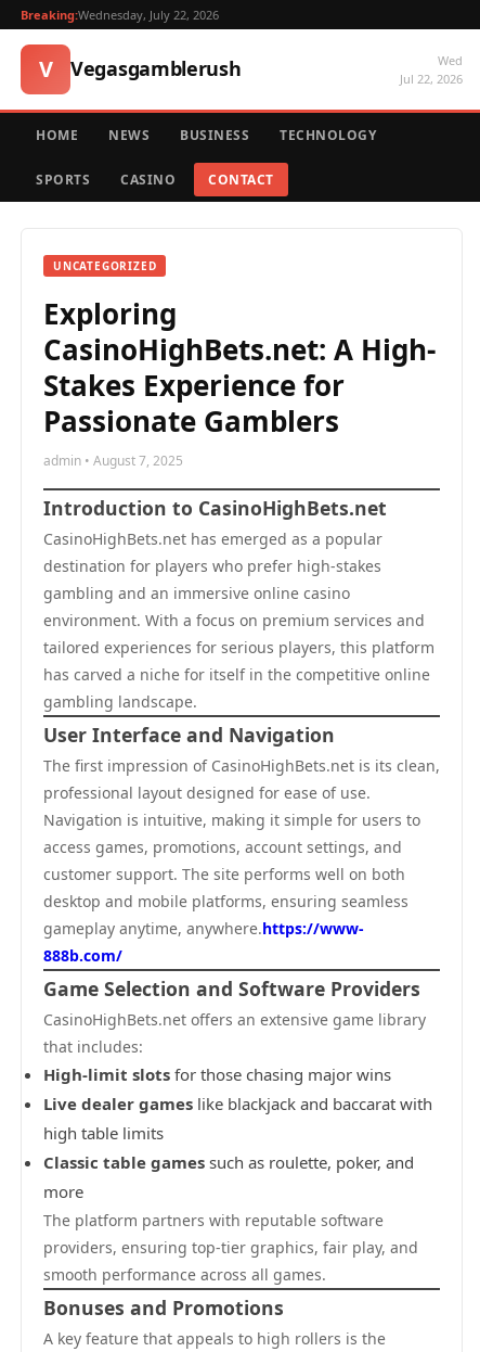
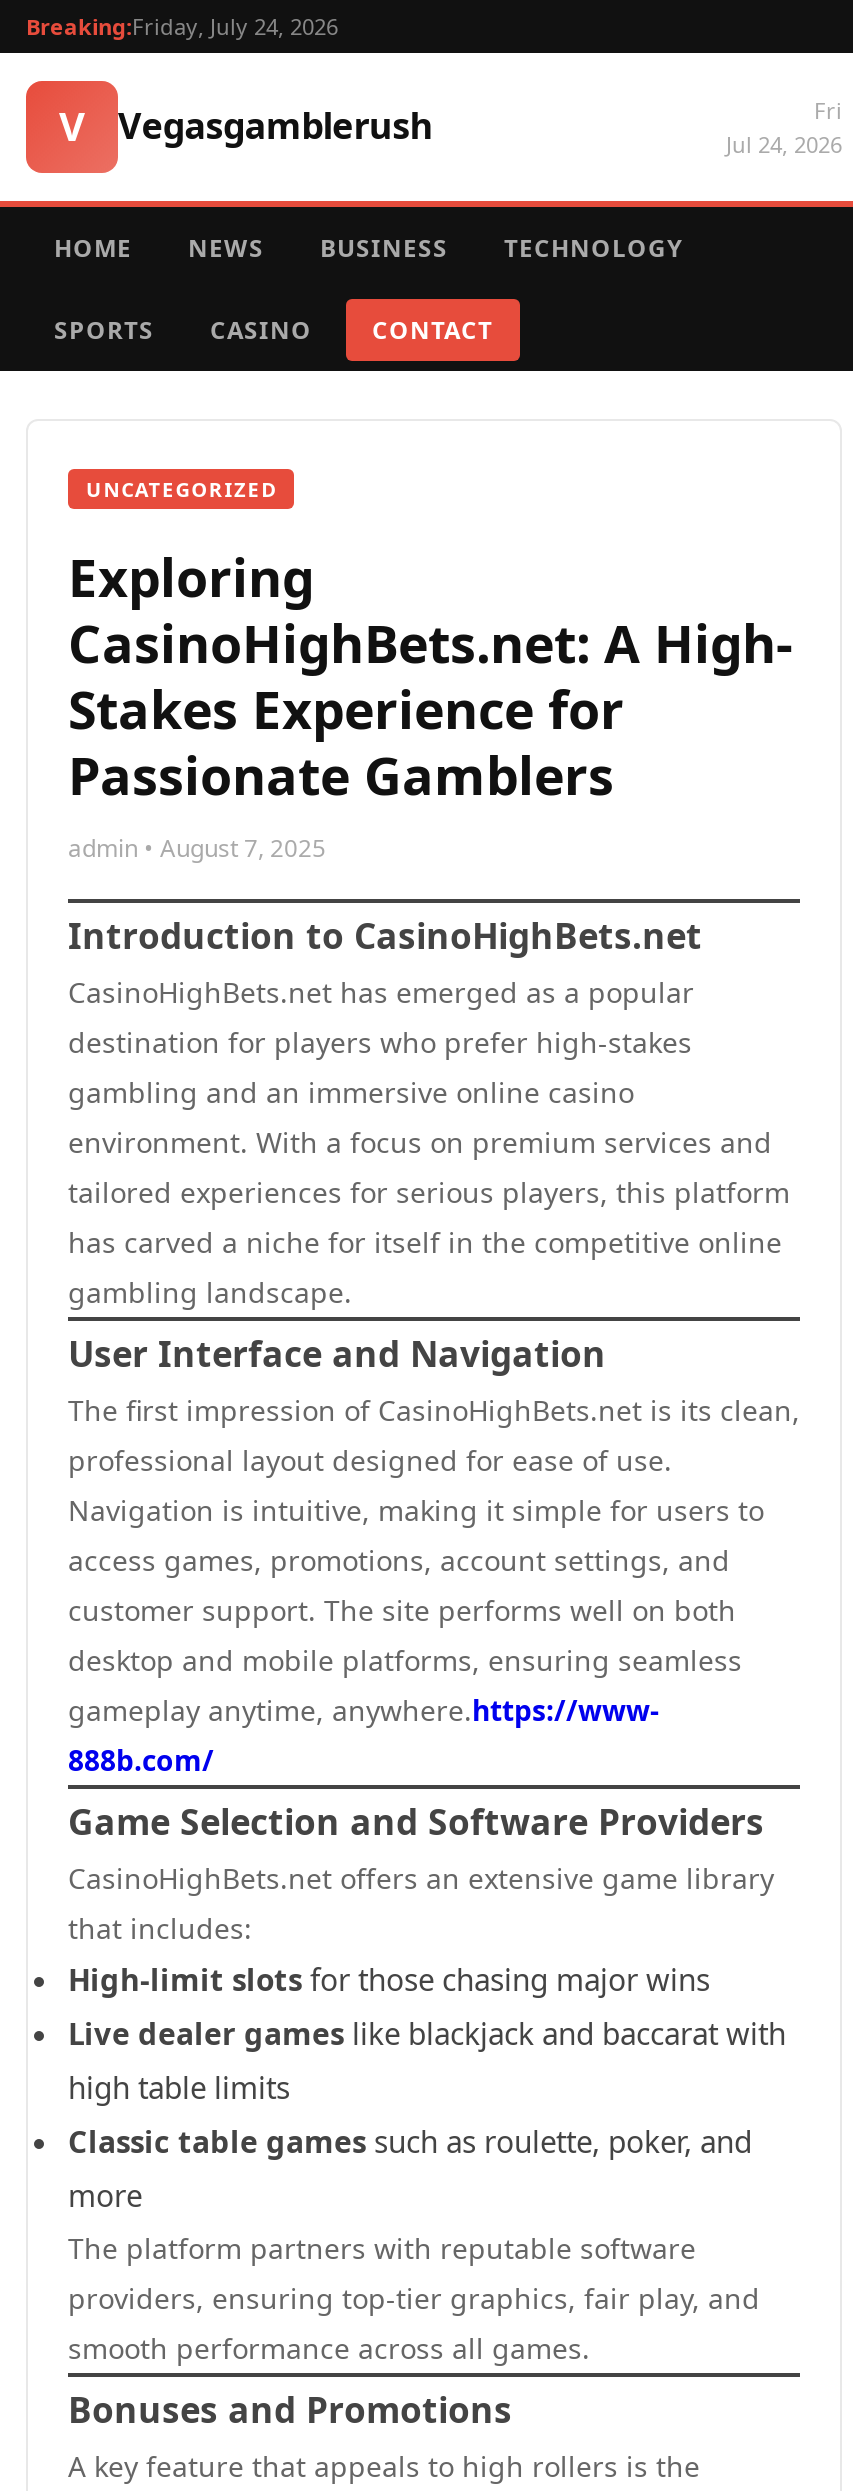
- Breaking:Wednesday, July 22, 2026
+ Breaking:Friday, July 24, 2026

- Wed
- Jul 22, 2026
+ Fri
+ Jul 24, 2026
